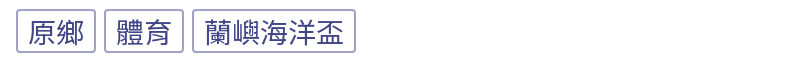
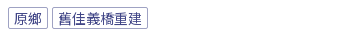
- 體育
- 蘭嶼海洋盃
+ 舊佳義橋重建
